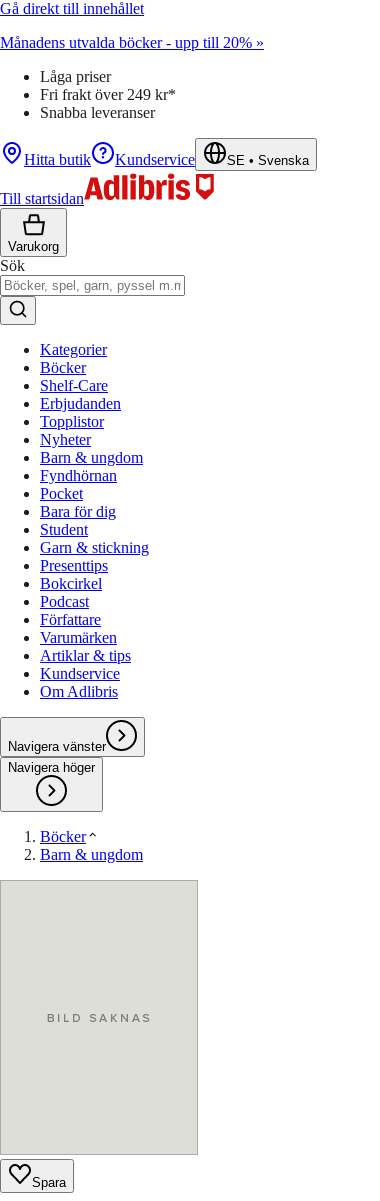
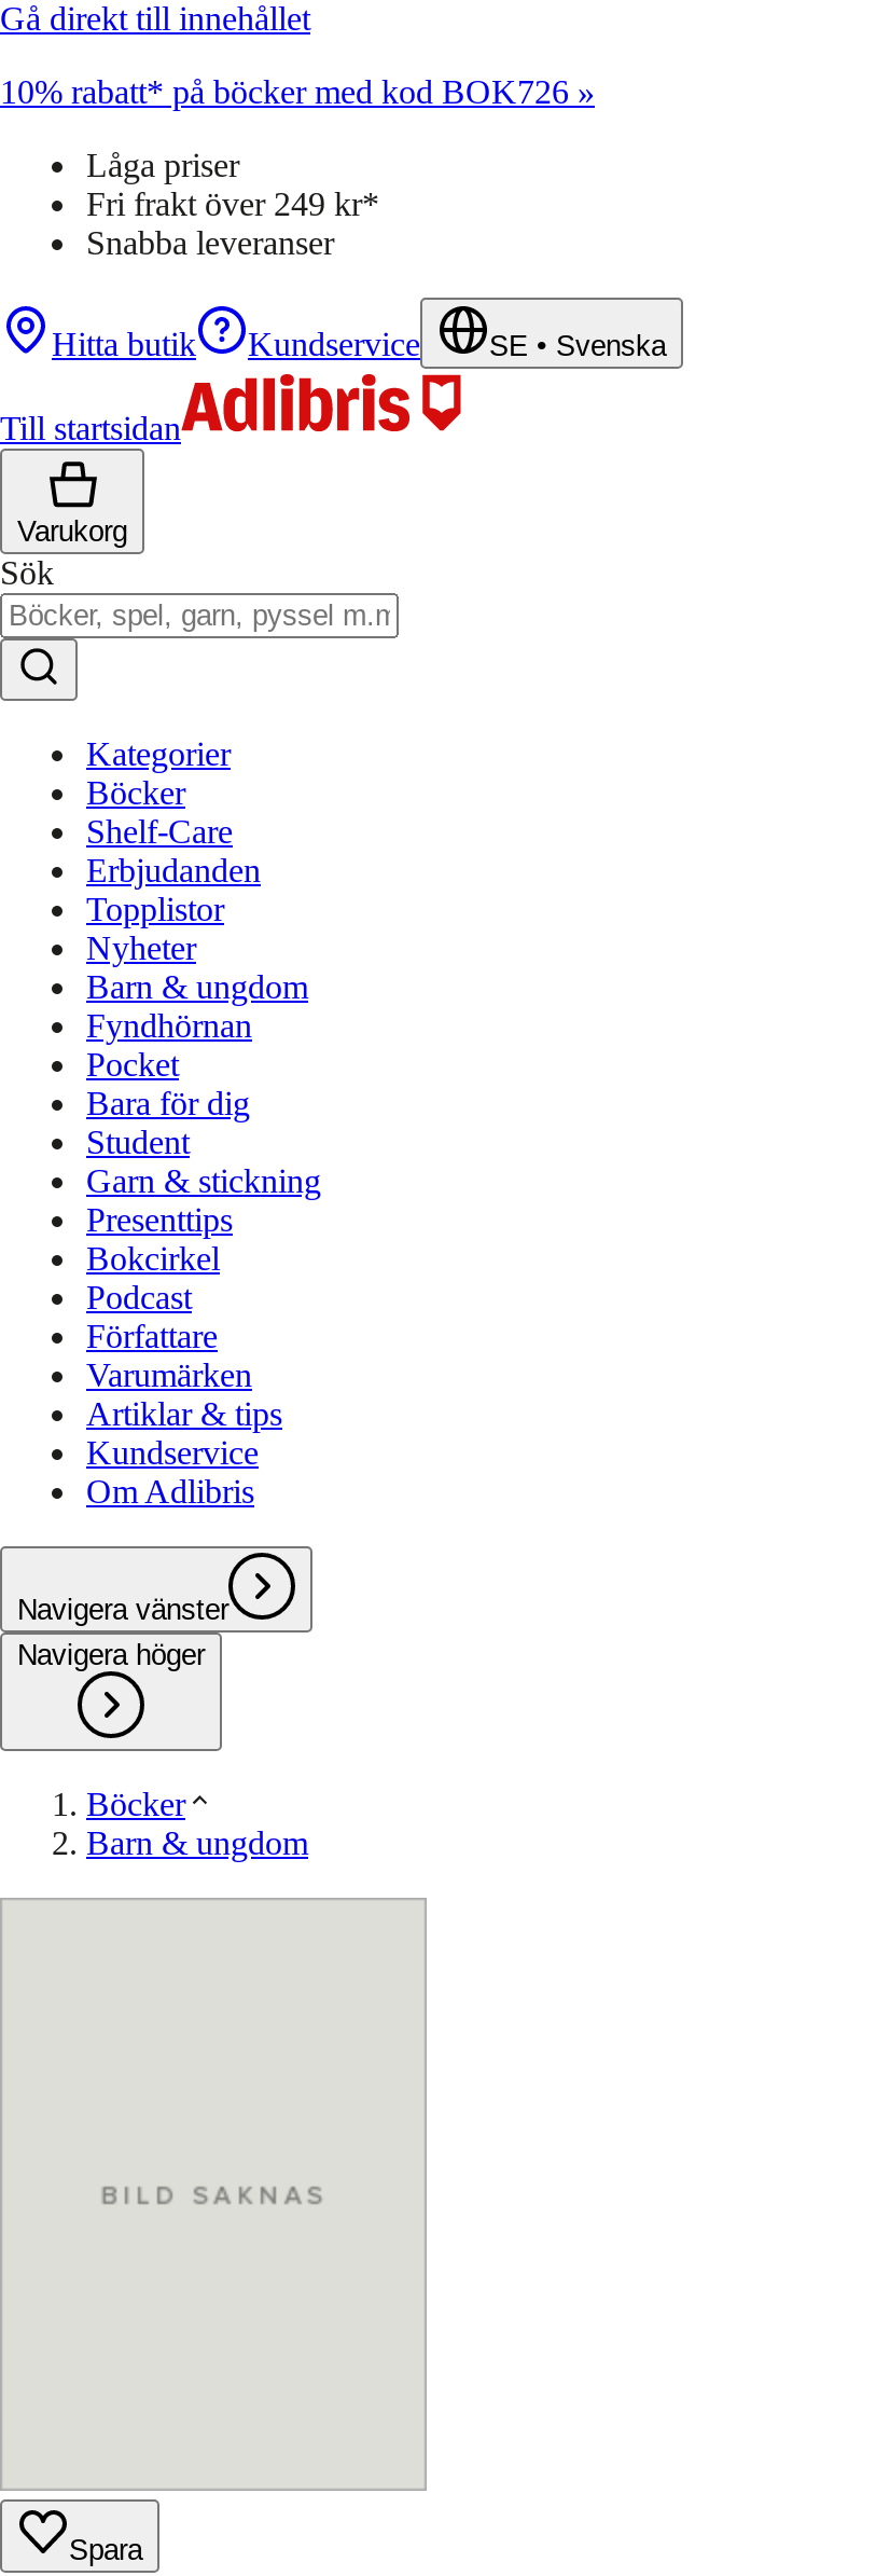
- Månadens utvalda böcker - upp till 20% »
+ 10% rabatt* på böcker med kod BOK726 »
